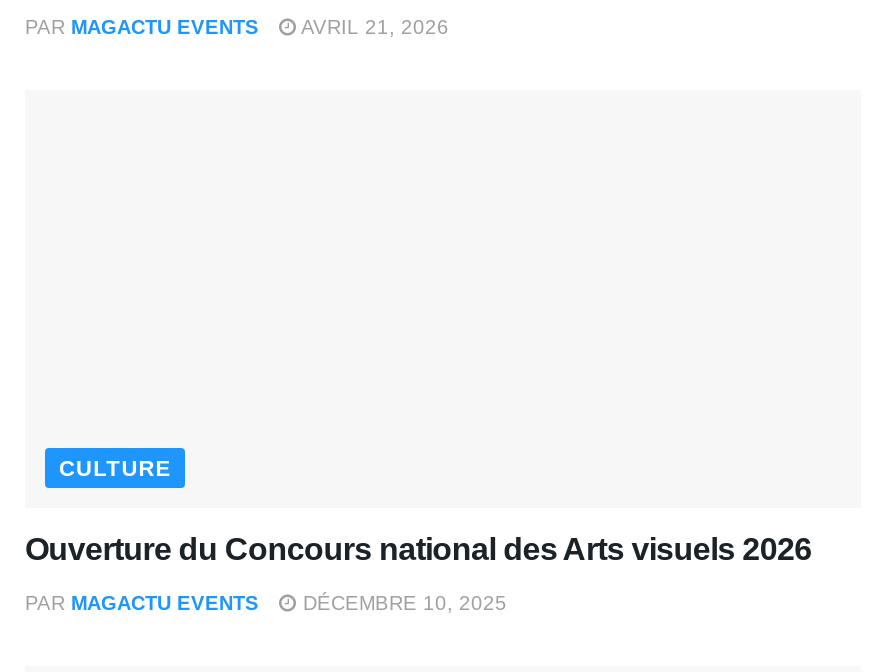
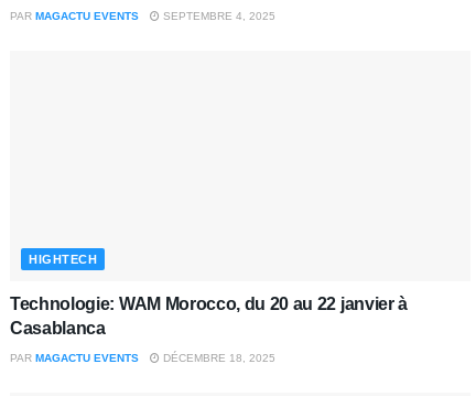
- PAR MAGACTU EVENTS AVRIL 21, 2026
+ PAR MAGACTU EVENTS SEPTEMBRE 4, 2025

- CULTURE
+ HIGHTECH

- Ouverture du Concours national des Arts visuels 2026
+ Technologie: WAM Morocco, du 20 au 22 janvier à
+ Casablanca

- PAR MAGACTU EVENTS DÉCEMBRE 10, 2025
+ PAR MAGACTU EVENTS DÉCEMBRE 18, 2025
